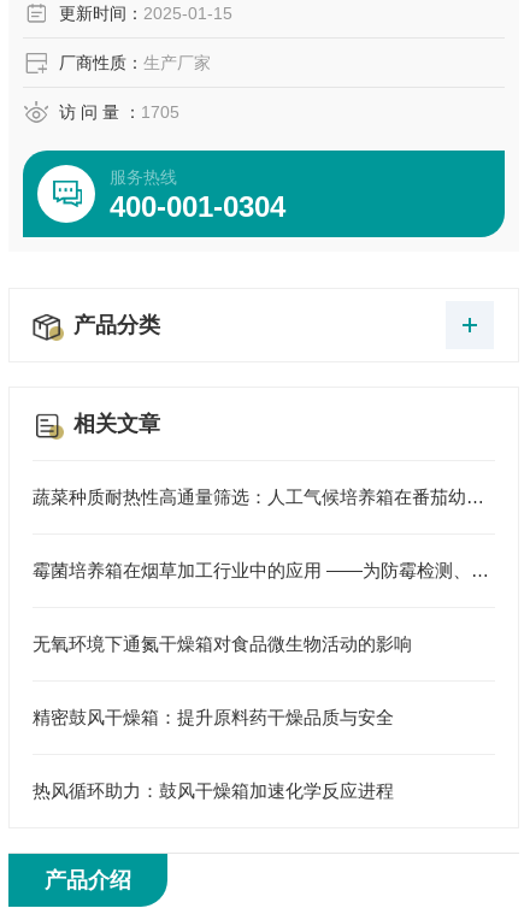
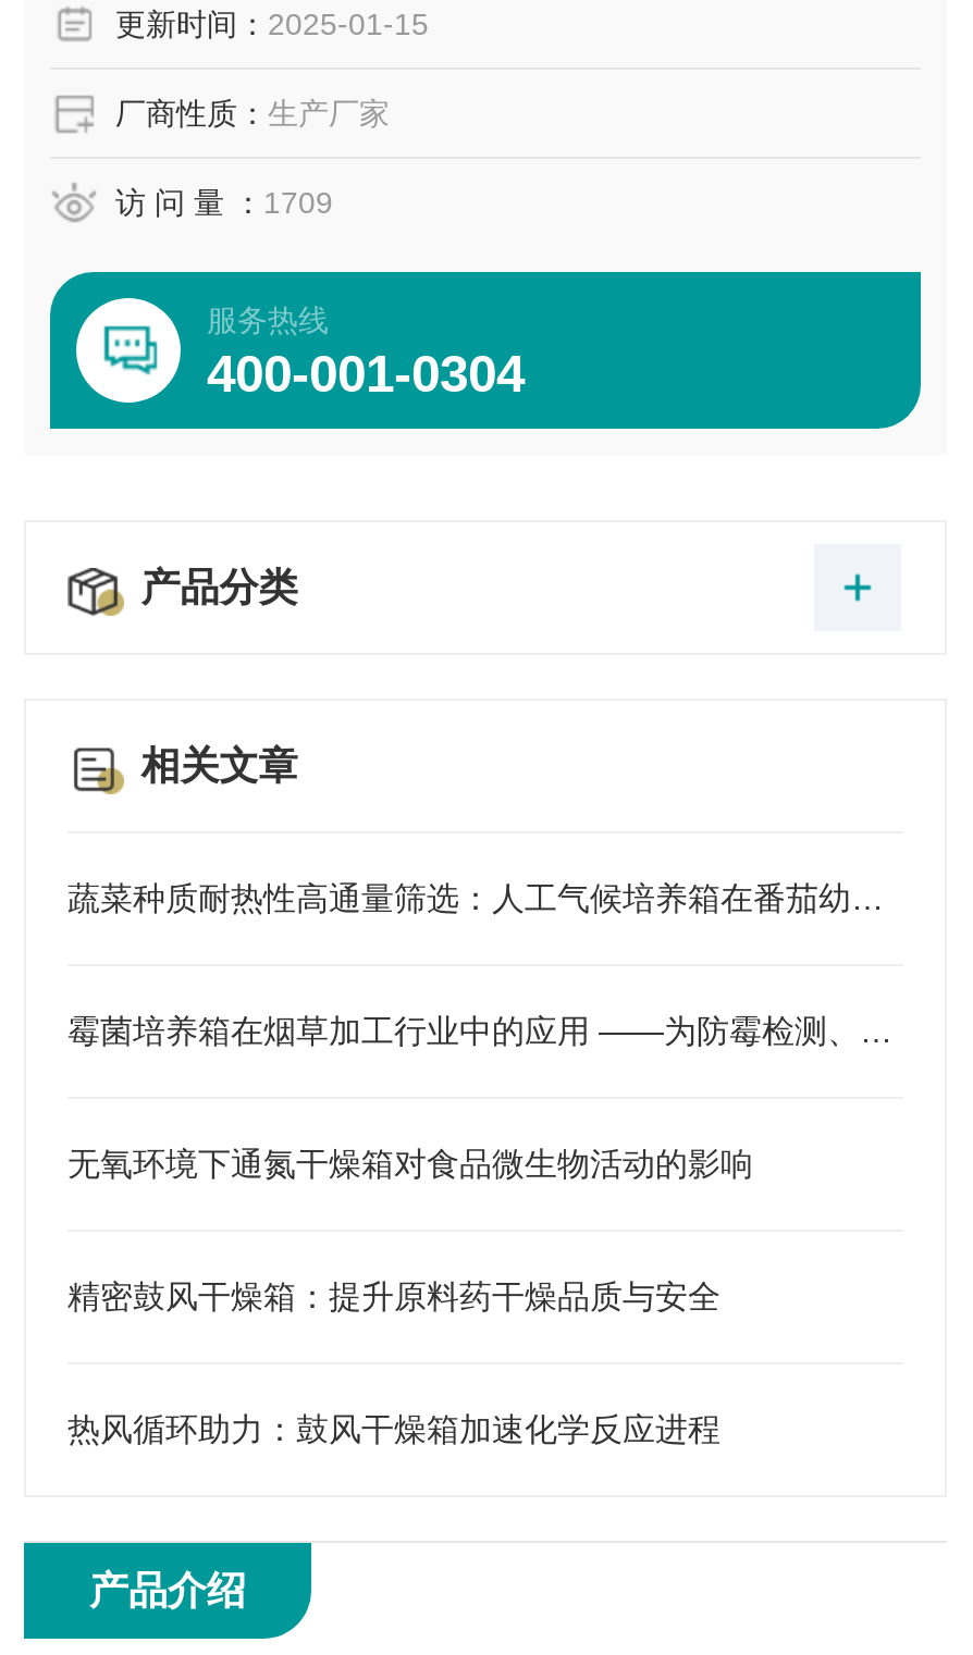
- 访 问 量 ：1705
+ 访 问 量 ：1709
